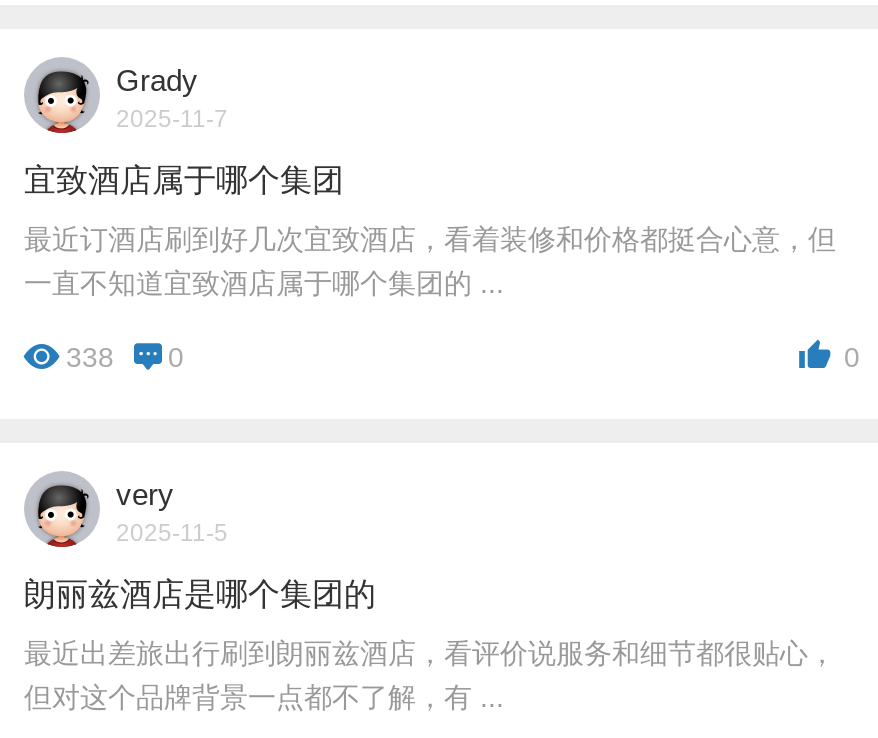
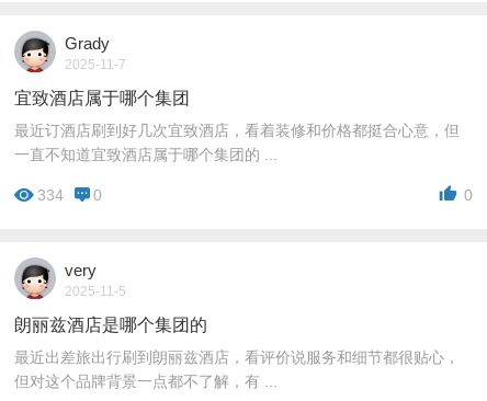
- 338 0
+ 334 0
